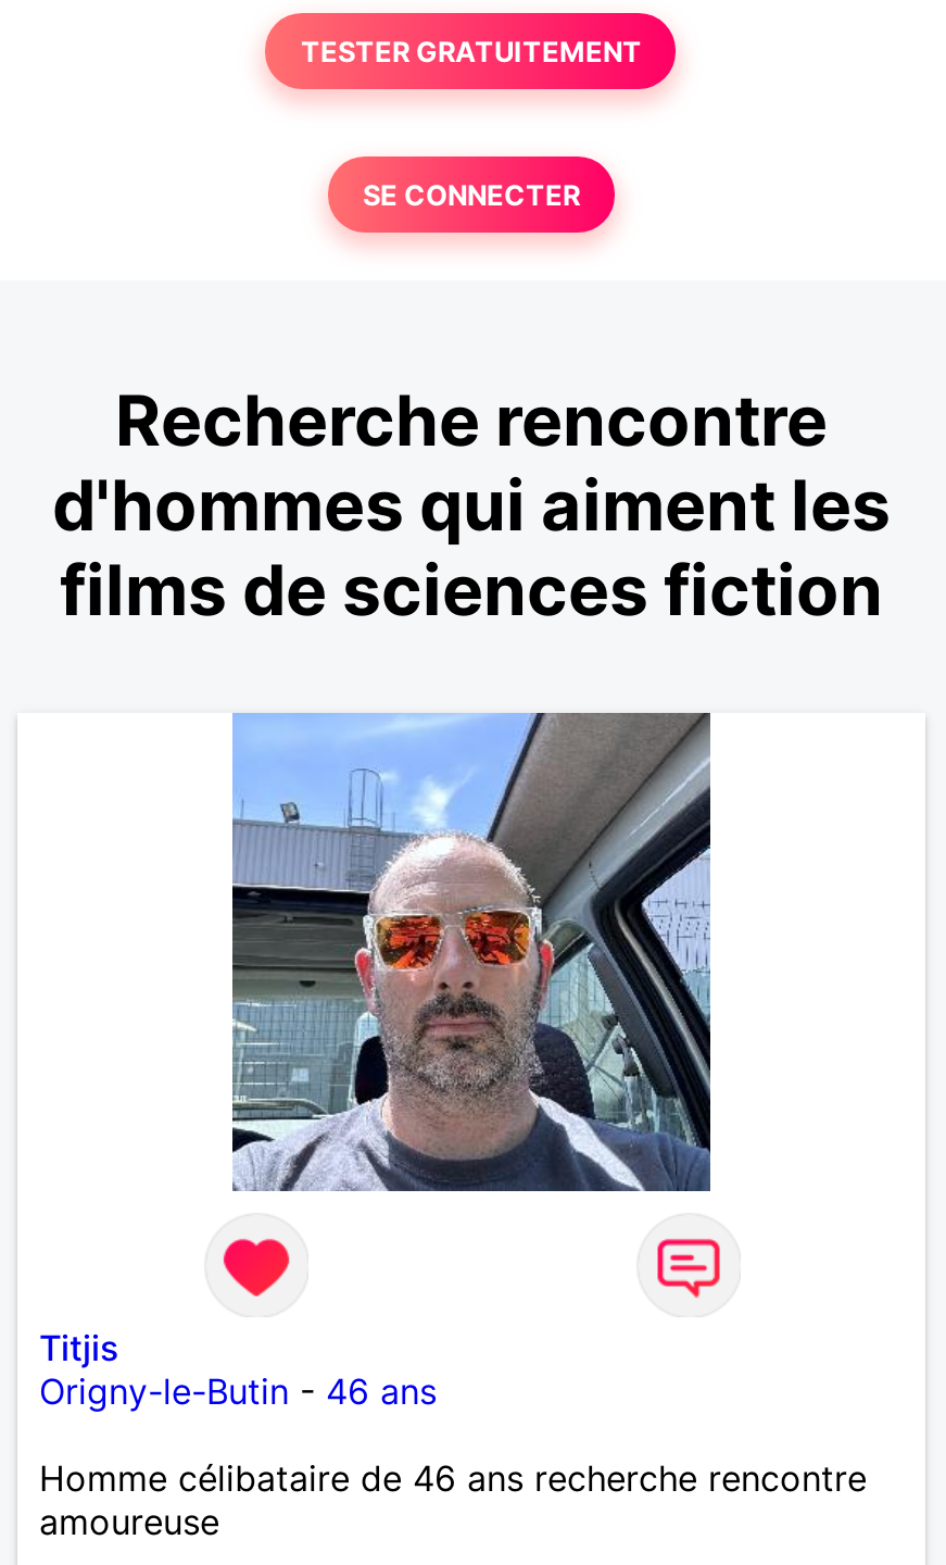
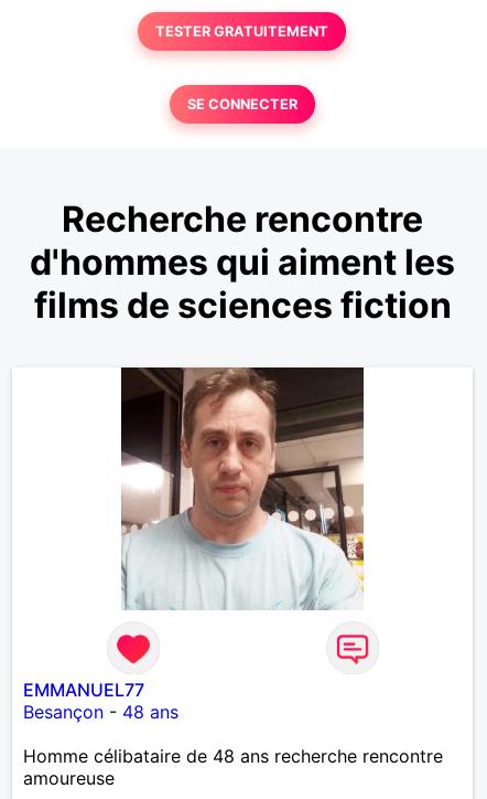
- [image]
+ [image]

- Titjis
- Origny-le-Butin - 46 ans
+ EMMANUEL77
+ Besançon - 48 ans

- Homme célibataire de 46 ans recherche rencontre
+ Homme célibataire de 48 ans recherche rencontre
